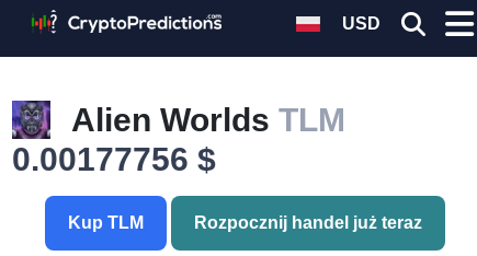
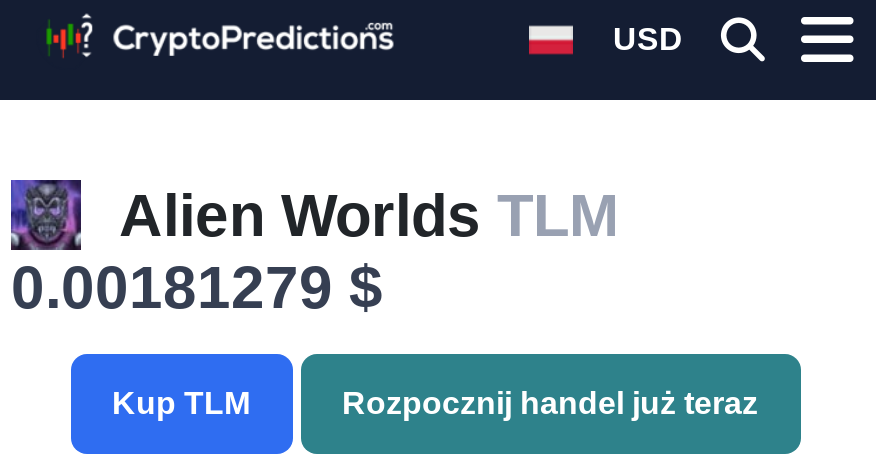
- 0.00177756 $
+ 0.00181279 $
